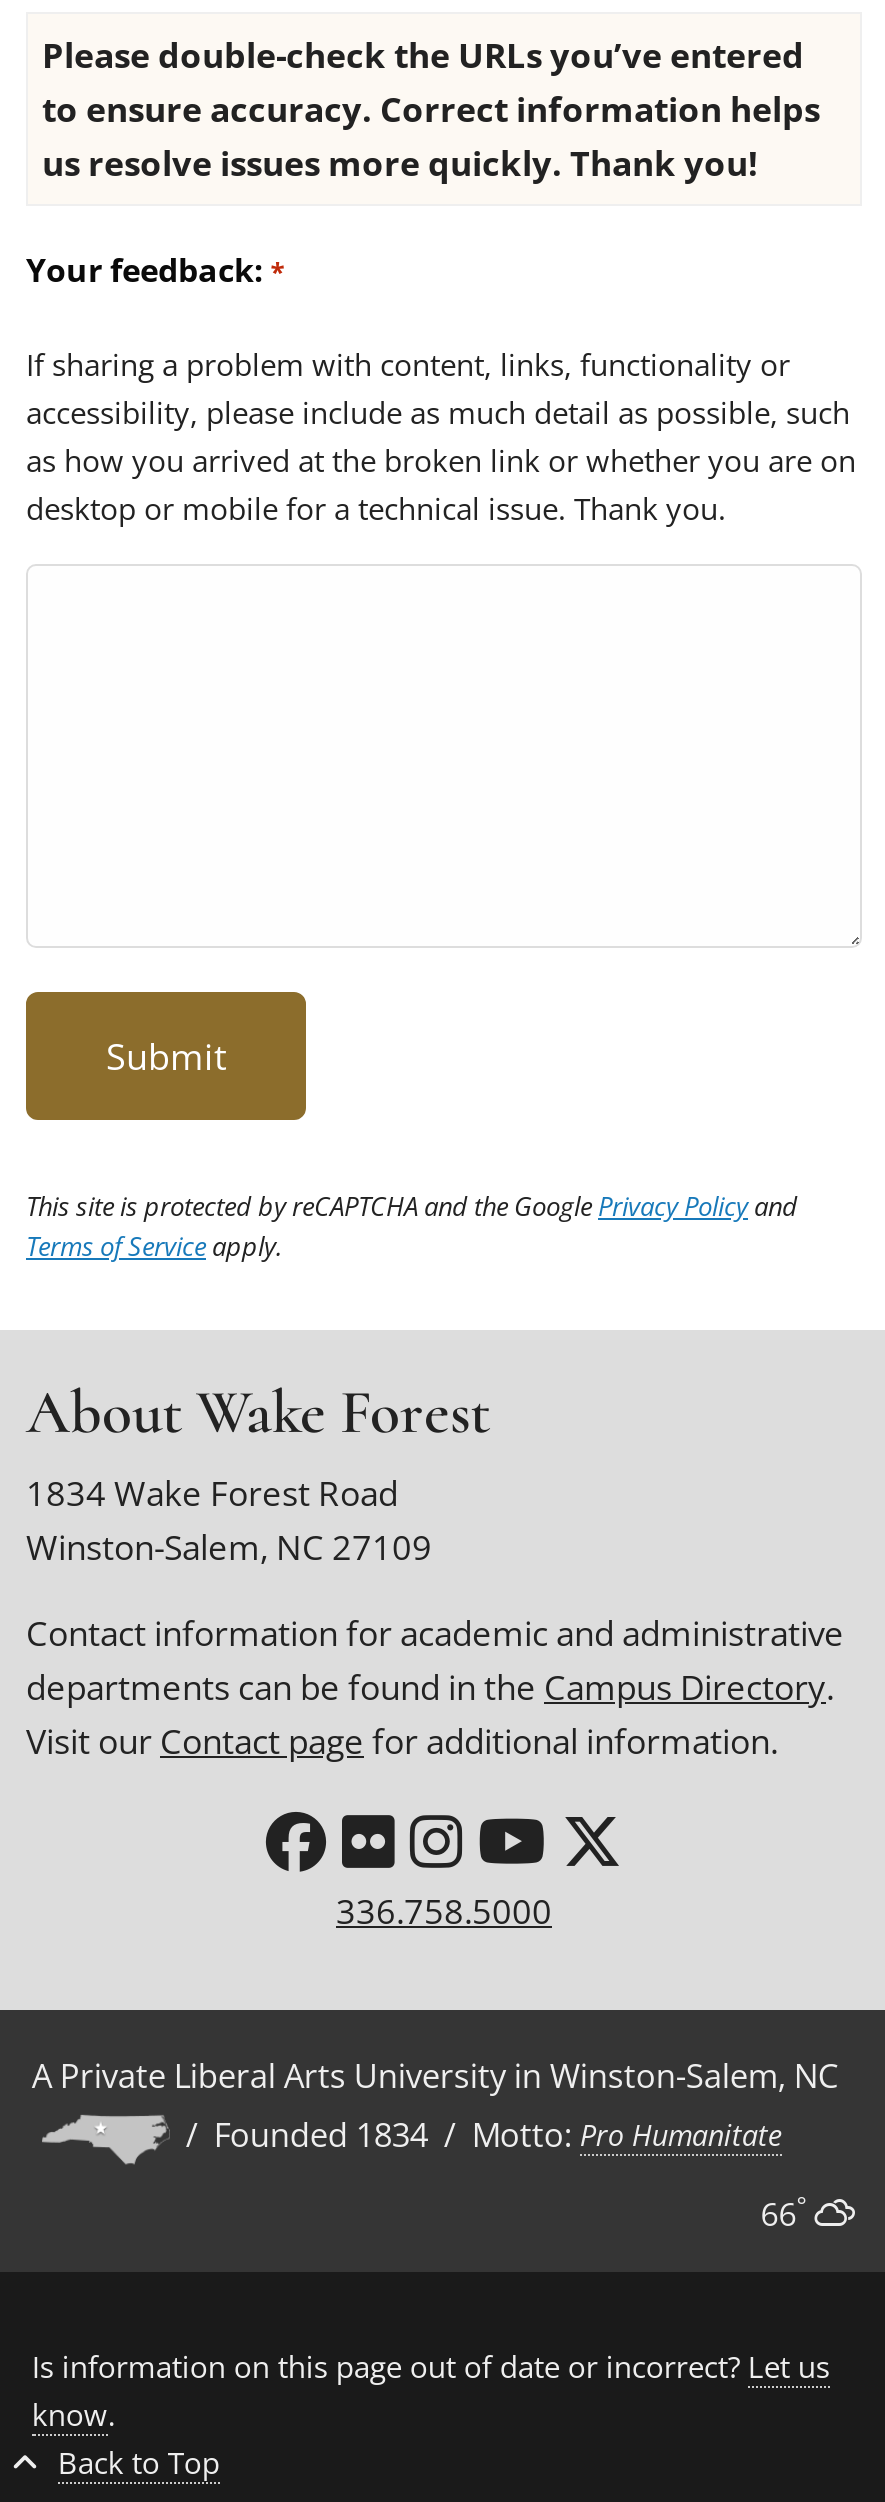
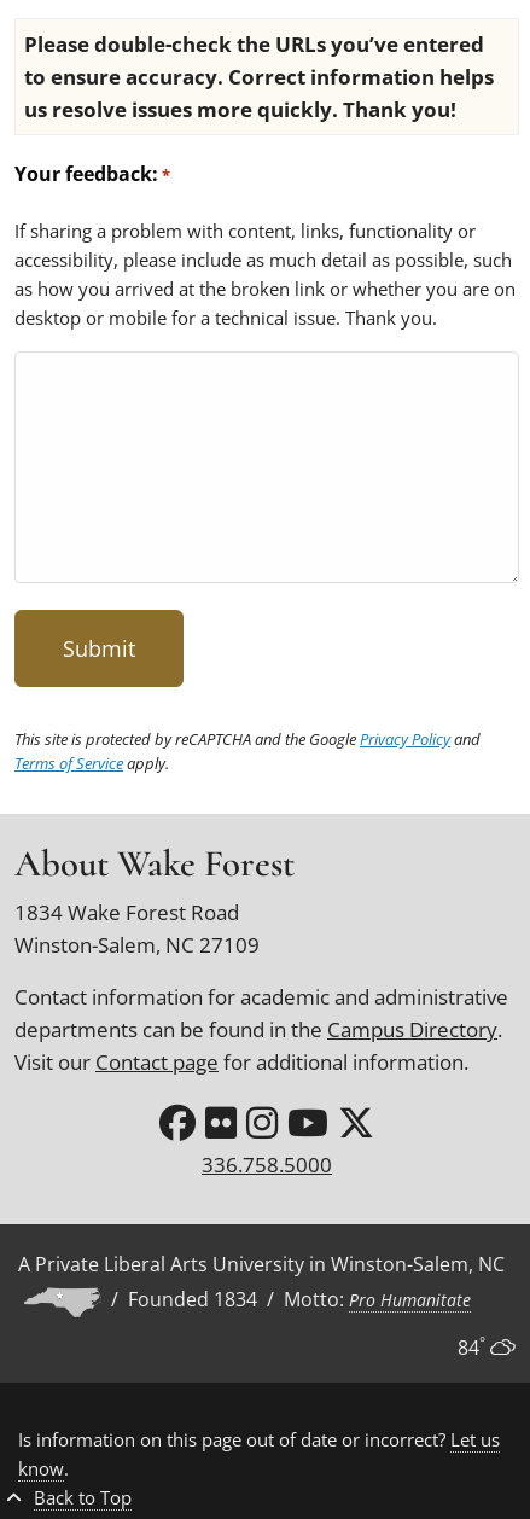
- 66°
+ 84°
